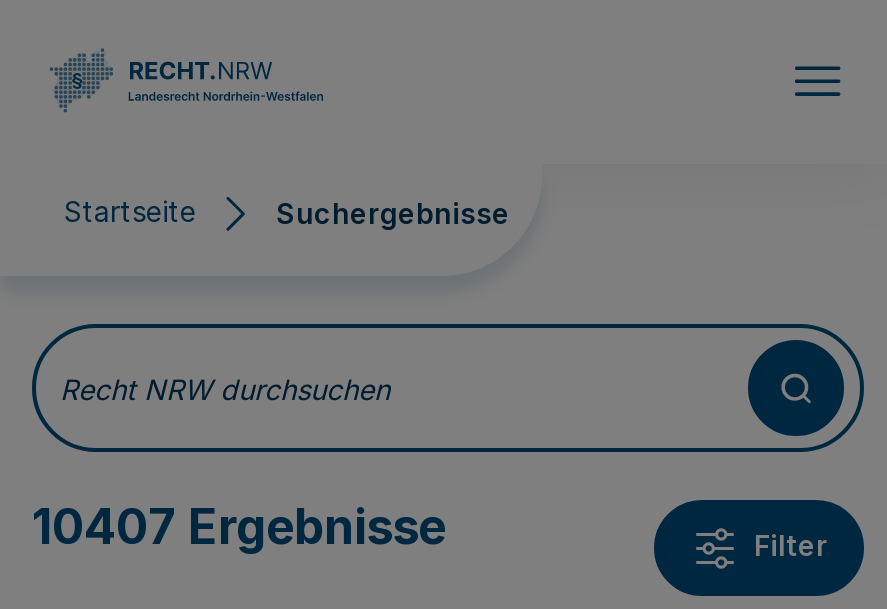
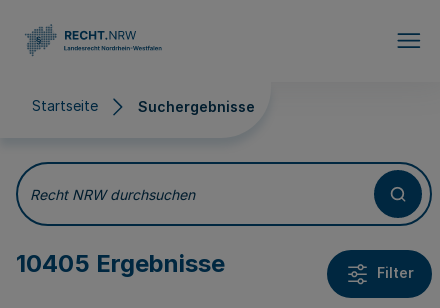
- 10407 Ergebnisse
+ 10405 Ergebnisse
